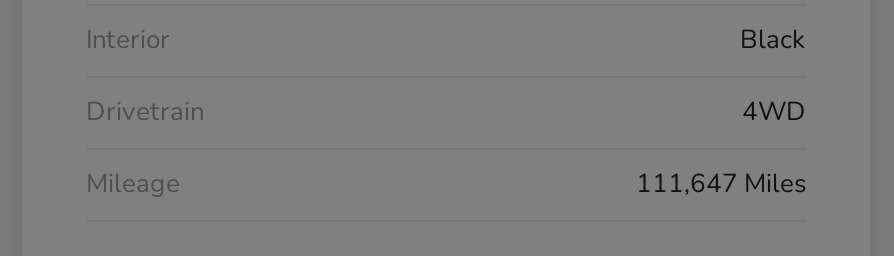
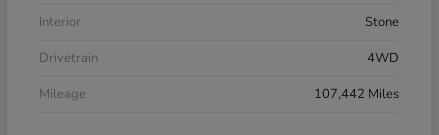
- Black
+ Stone

- 111,647 Miles
+ 107,442 Miles
